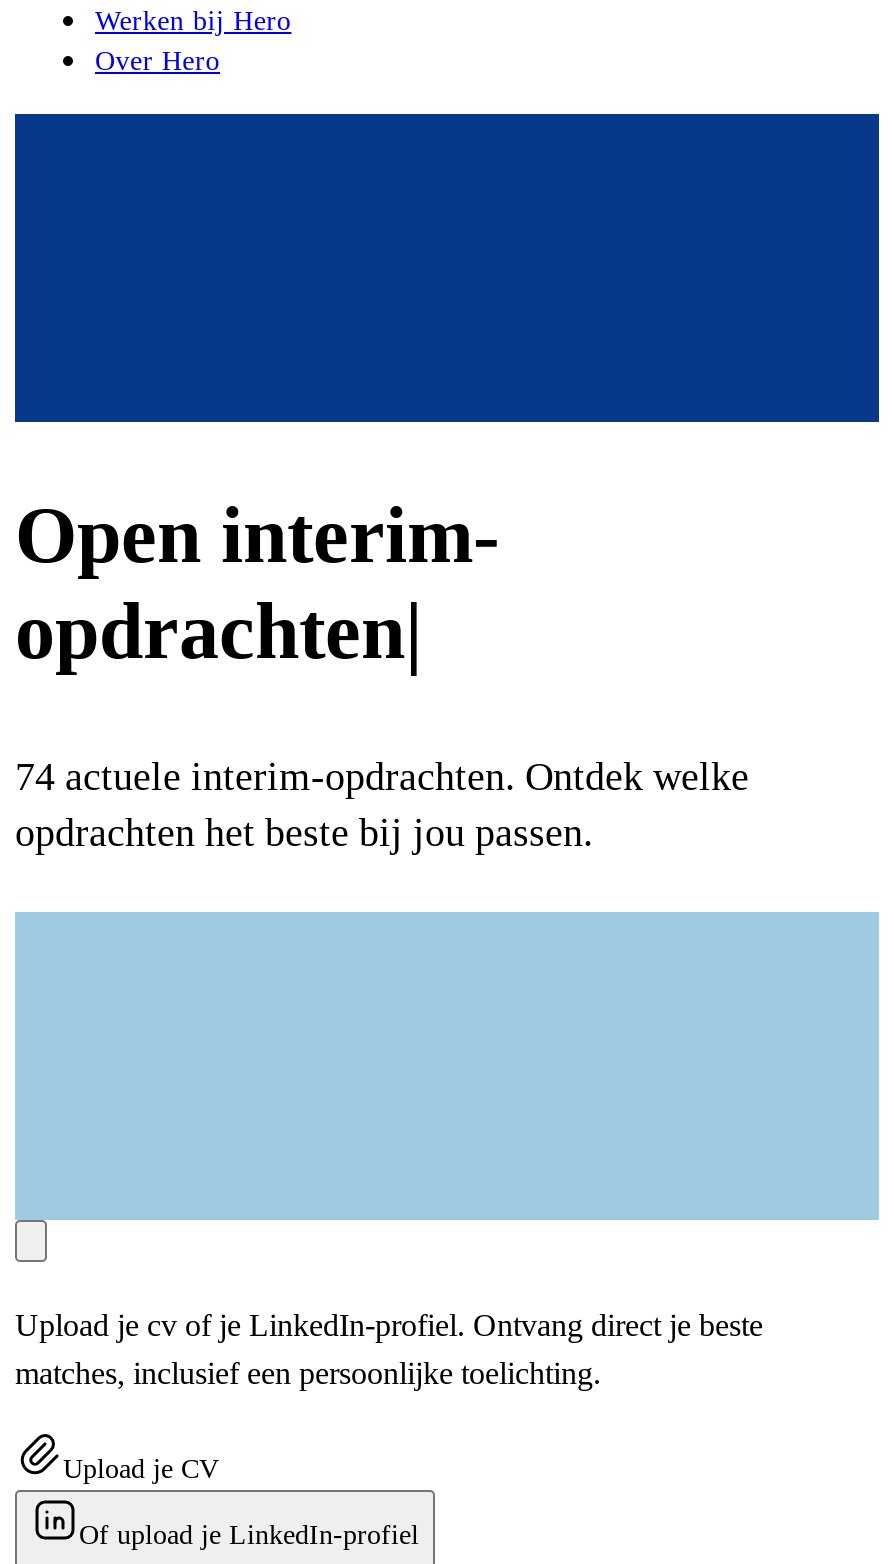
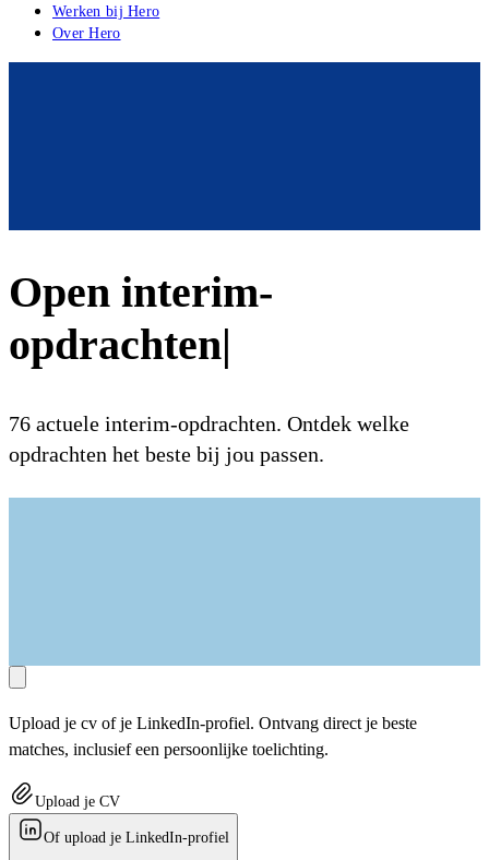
- 74 actuele interim-opdrachten. Ontdek welke
+ 76 actuele interim-opdrachten. Ontdek welke
